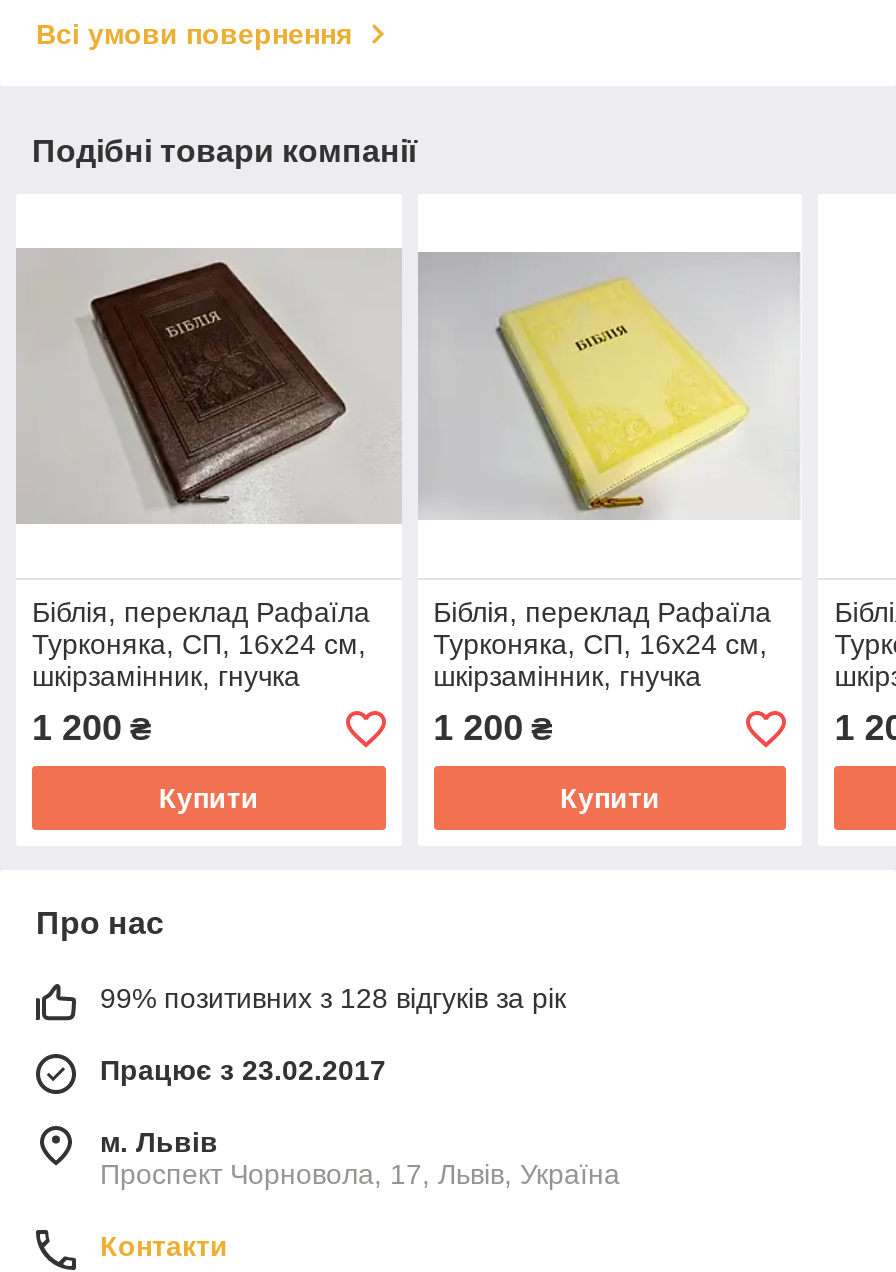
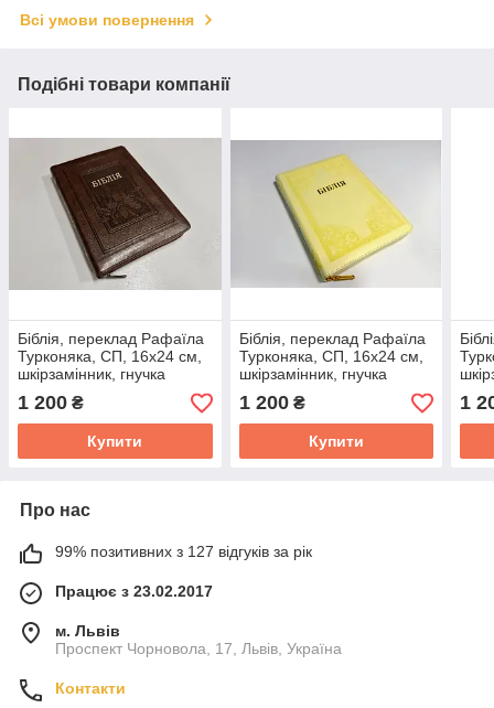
- 99% позитивних з 128 відгуків за рік
+ 99% позитивних з 127 відгуків за рік
